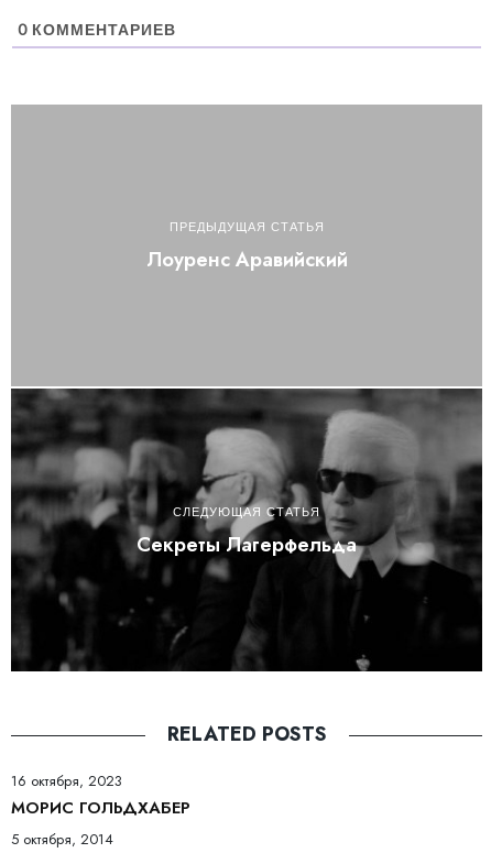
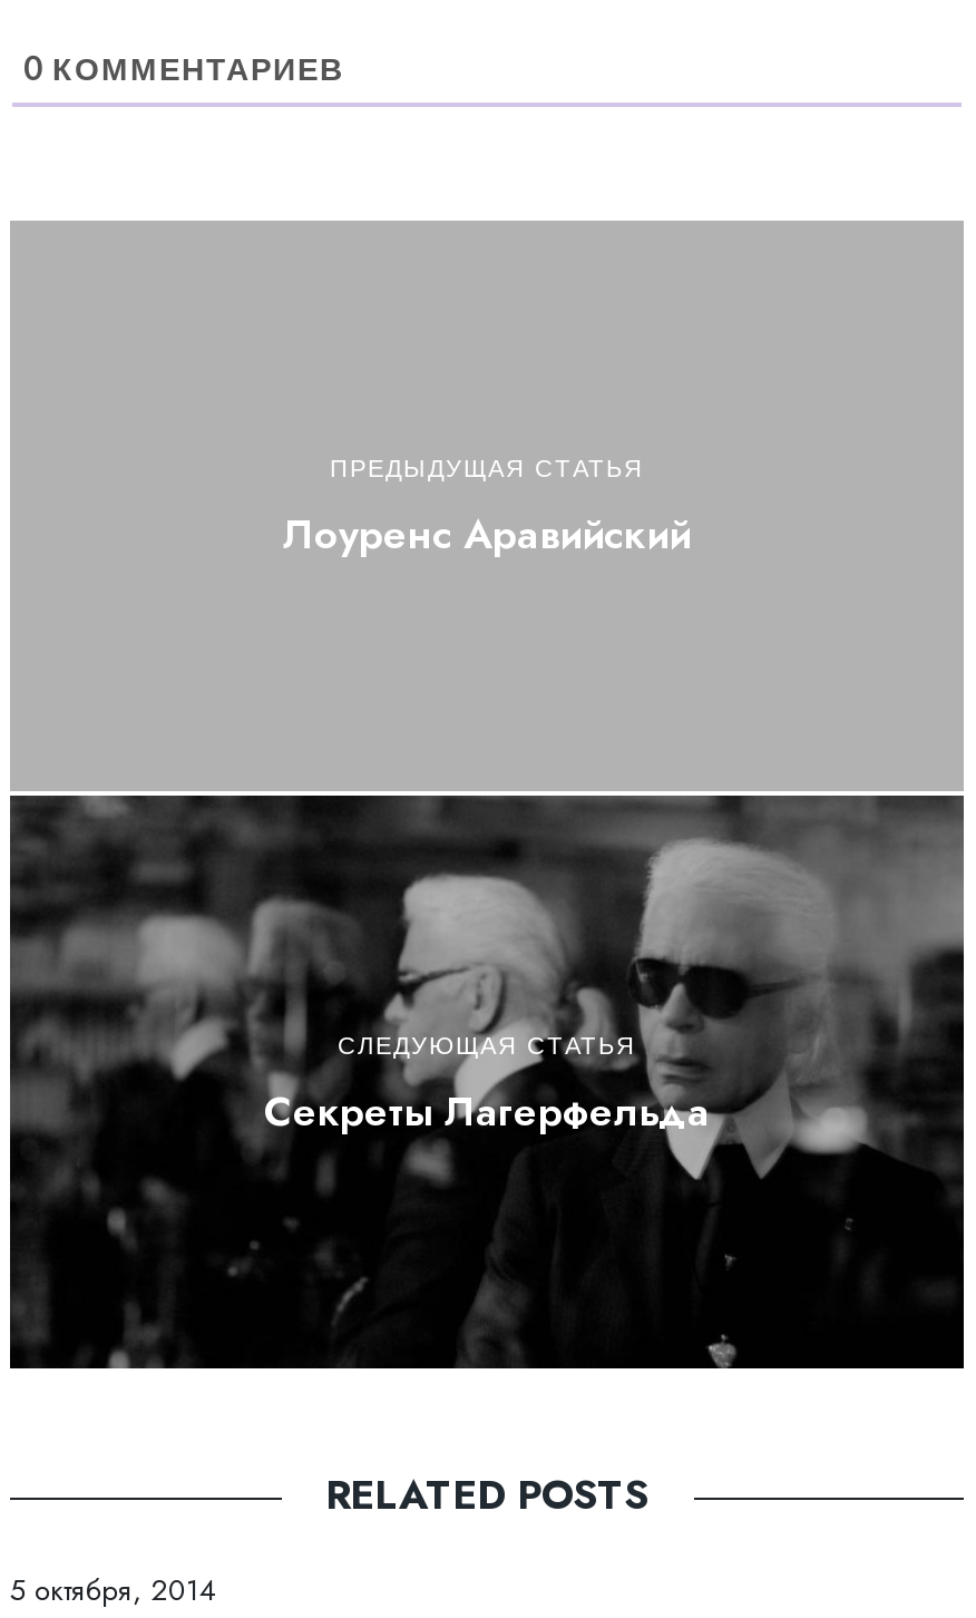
- 16 октября, 2023
- МОРИС ГОЛЬДХАБЕР
